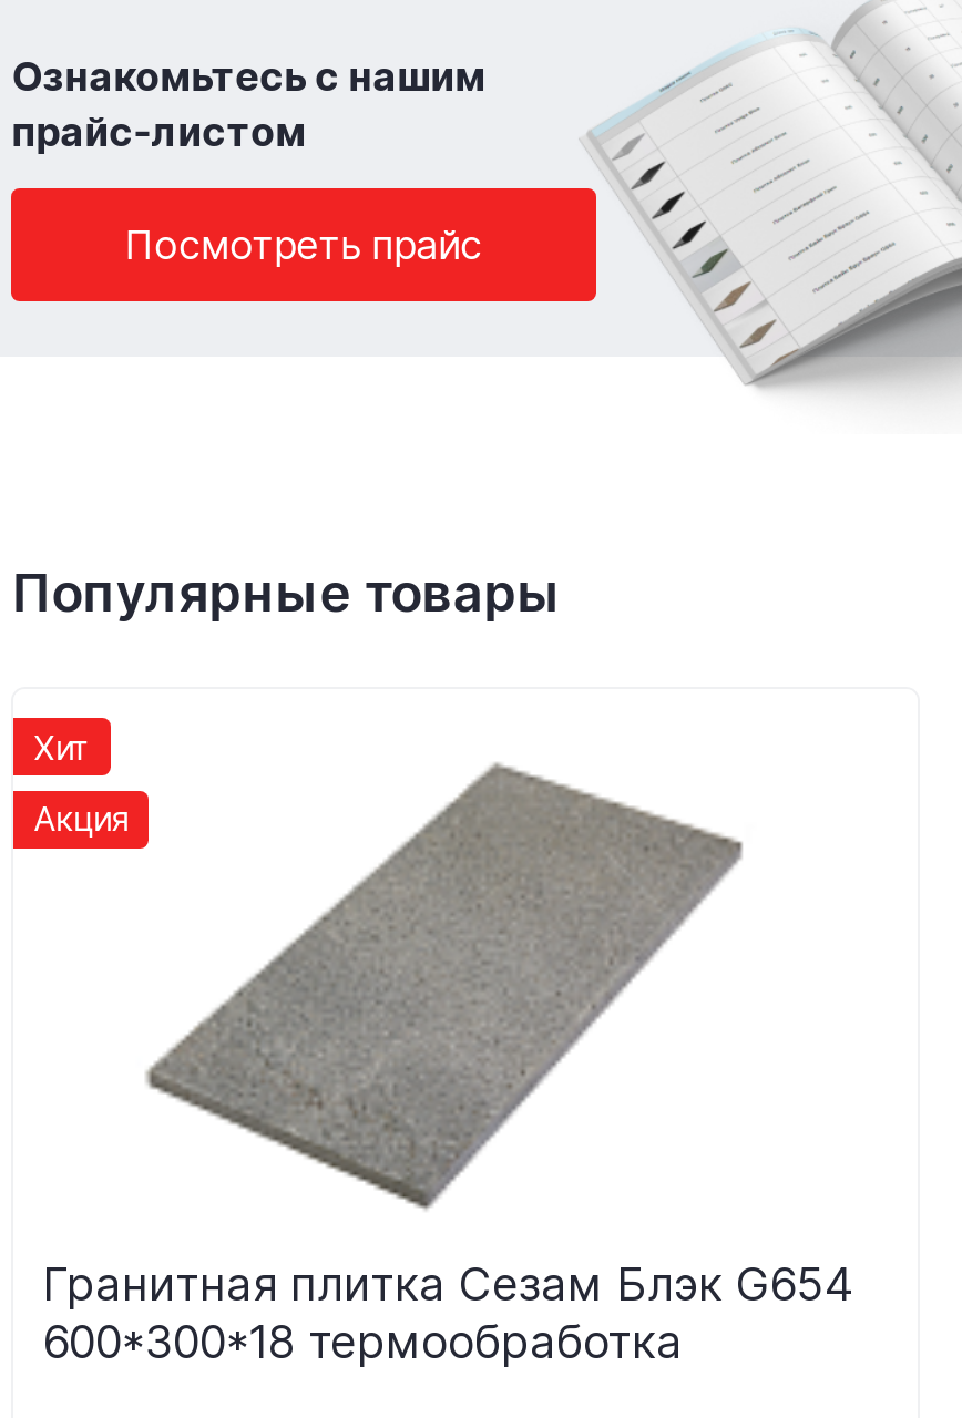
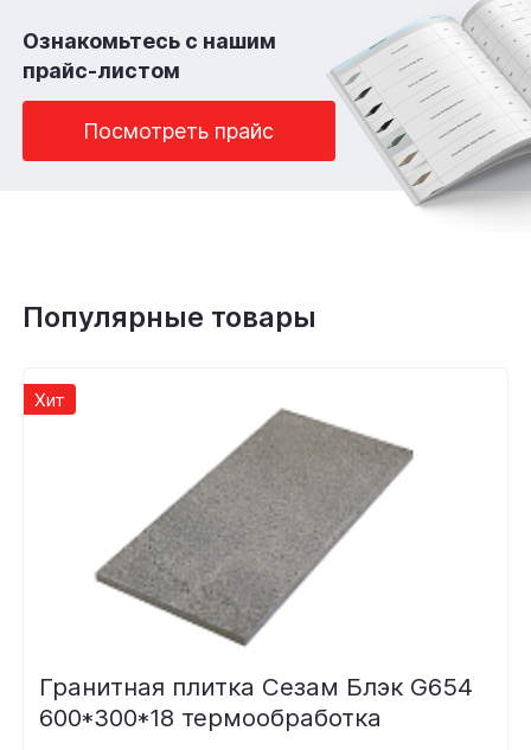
- Акция
